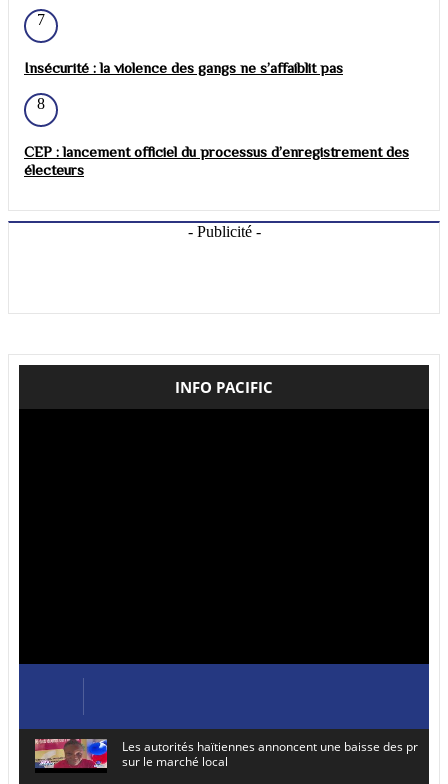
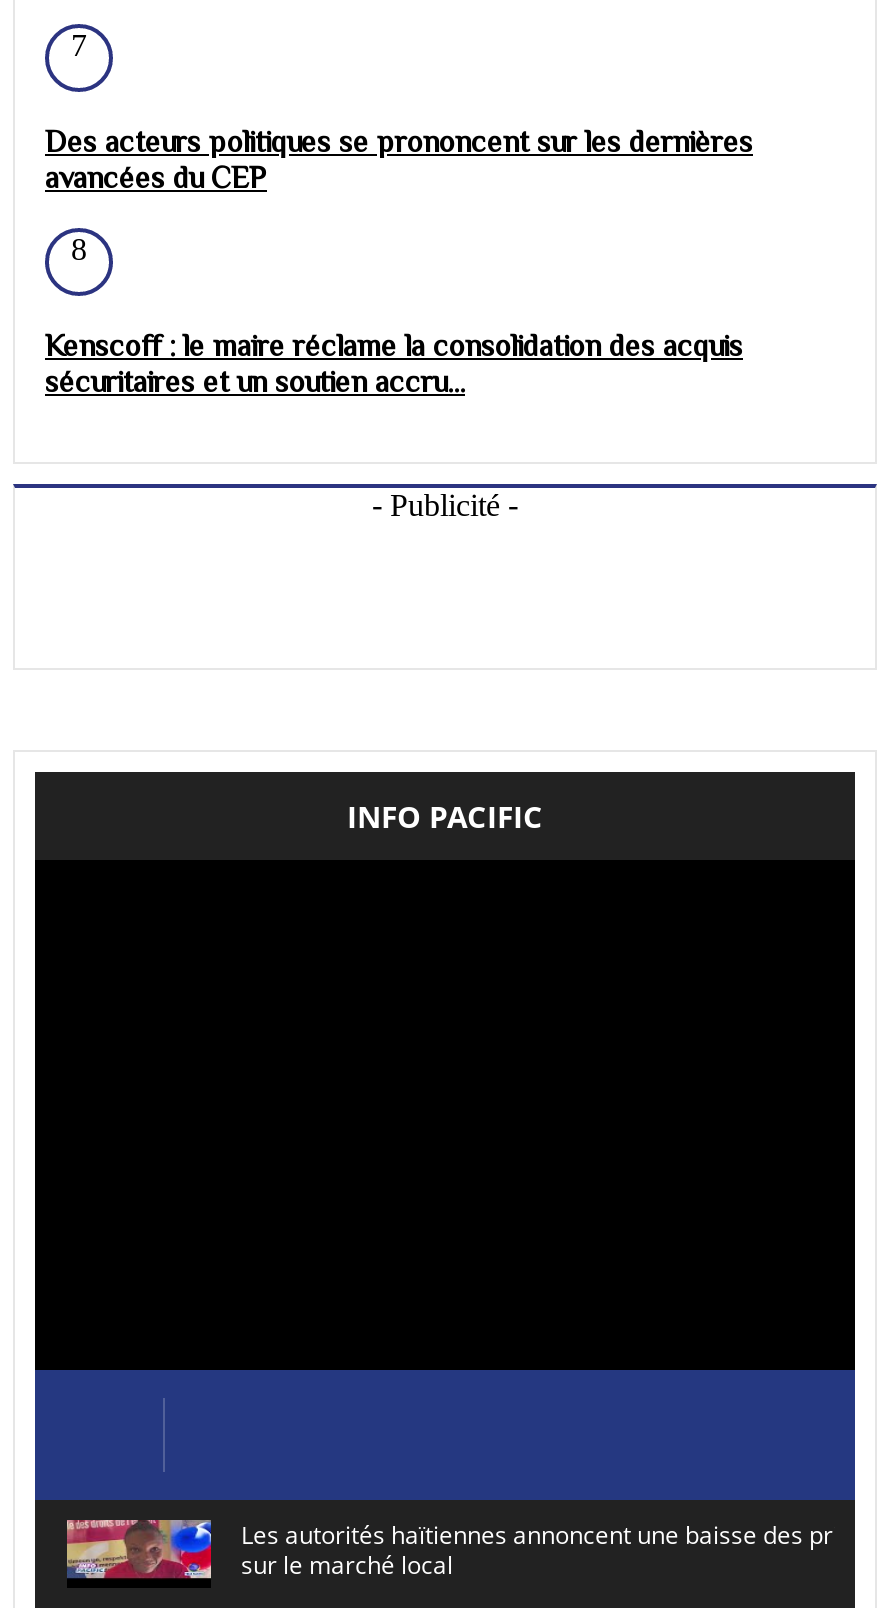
- Insécurité : la violence des gangs ne s’affaiblit pas
+ Des acteurs politiques se prononcent sur les dernières
+ avancées du CEP

- CEP : lancement officiel du processus d’enregistrement des
- électeurs
+ Kenscoff : le maire réclame la consolidation des acquis
+ sécuritaires et un soutien accru...
